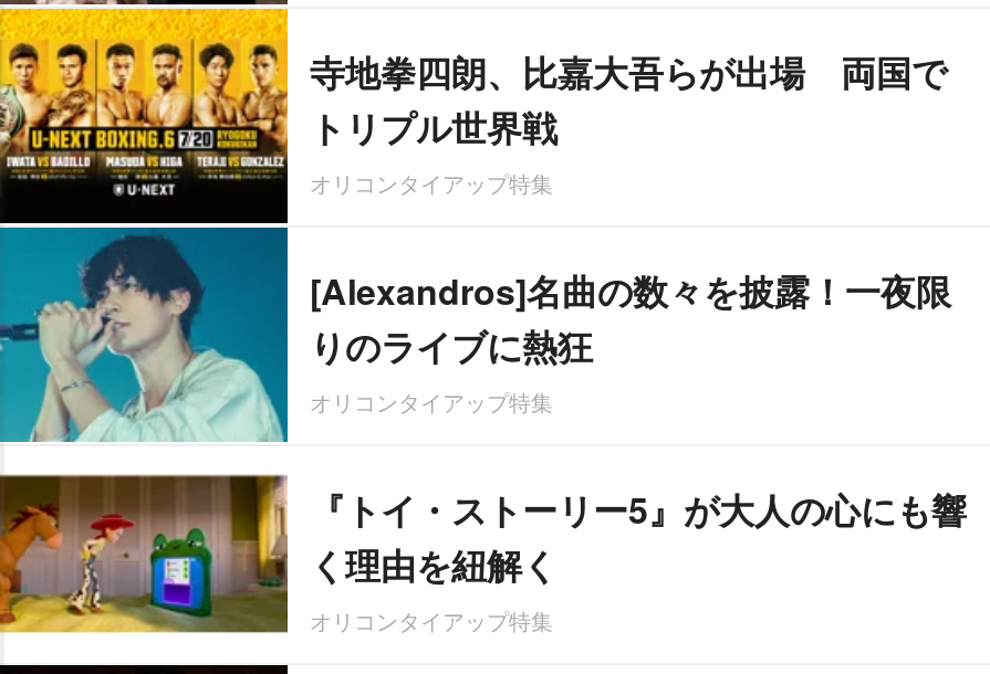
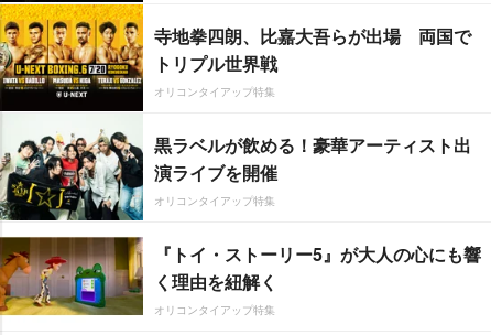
- [image]
- [Alexandros]名曲の数々を披露！一夜限
- りのライブに熱狂
+ [image]
+ 黒ラベルが飲める！豪華アーティスト出
+ 演ライブを開催
